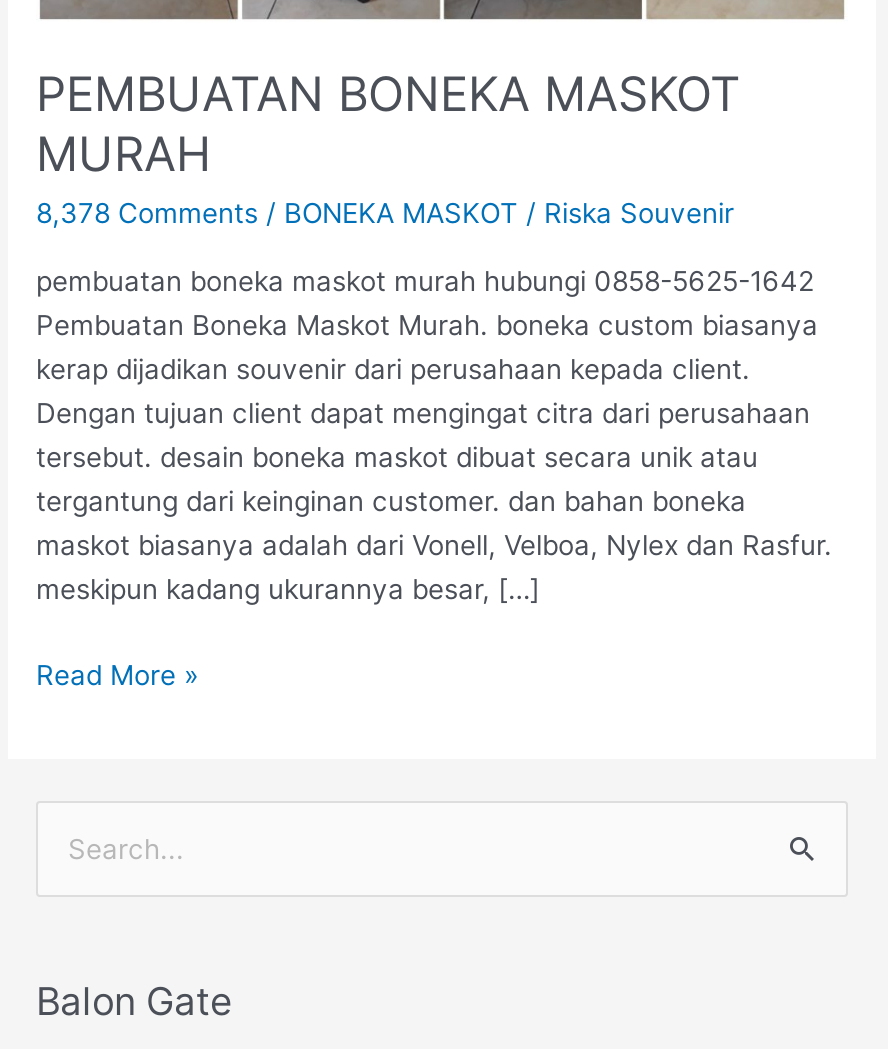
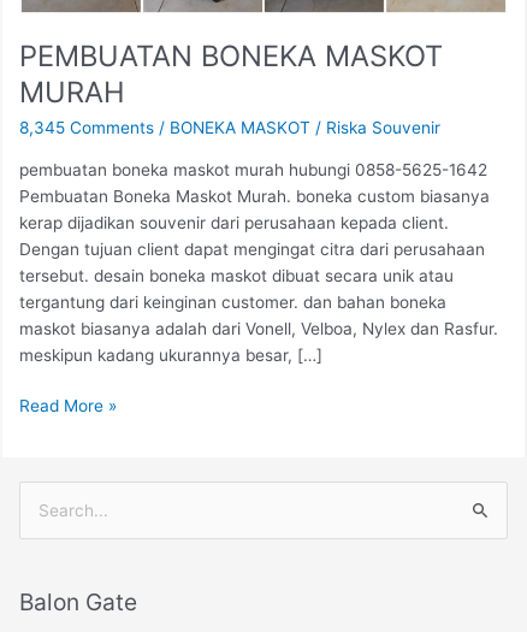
- 8,378 Comments / BONEKA MASKOT / Riska Souvenir
+ 8,345 Comments / BONEKA MASKOT / Riska Souvenir
